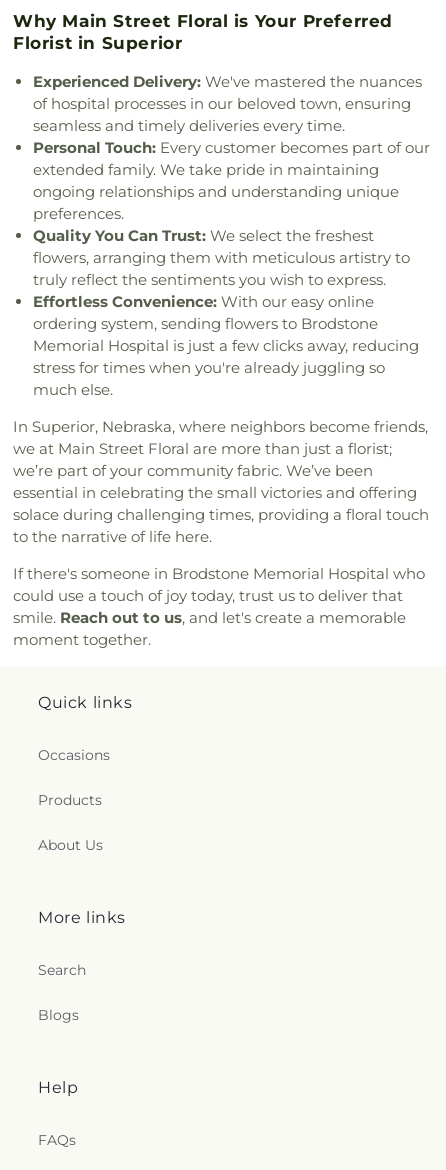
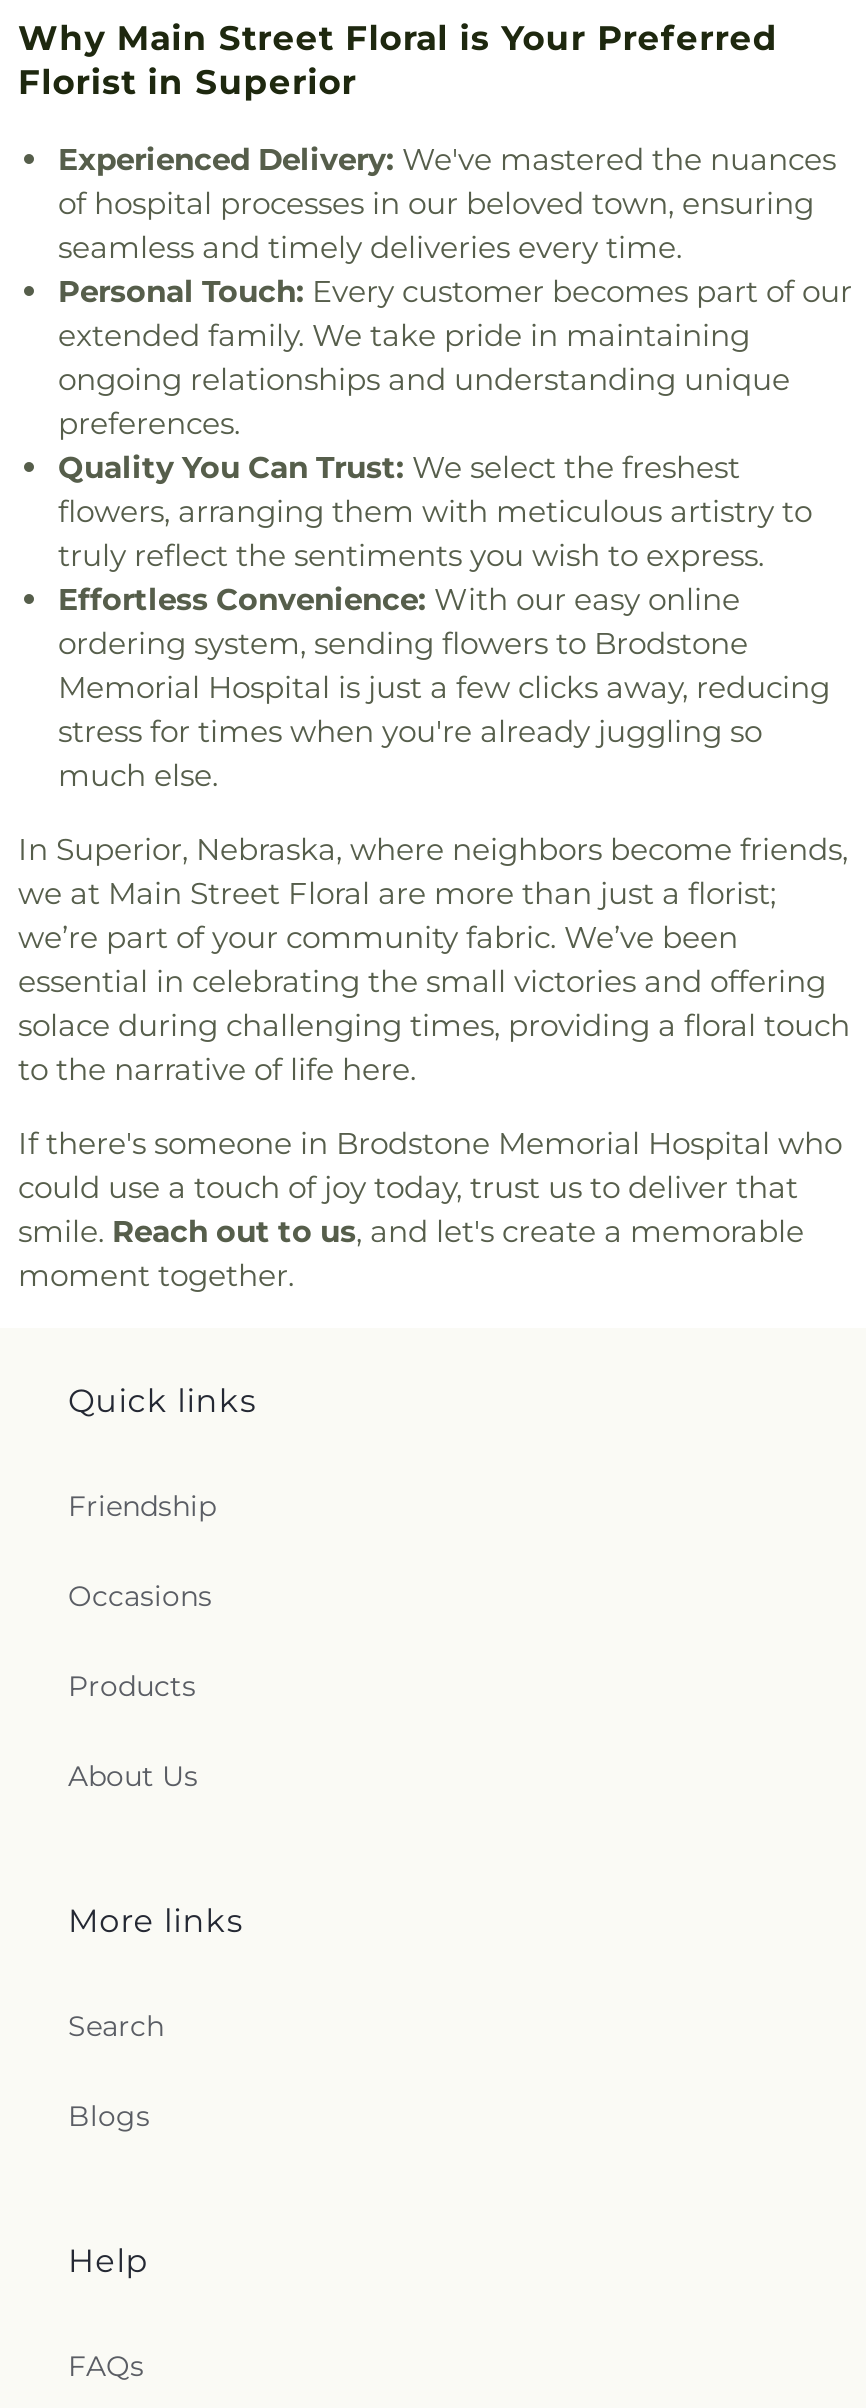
+ Friendship
